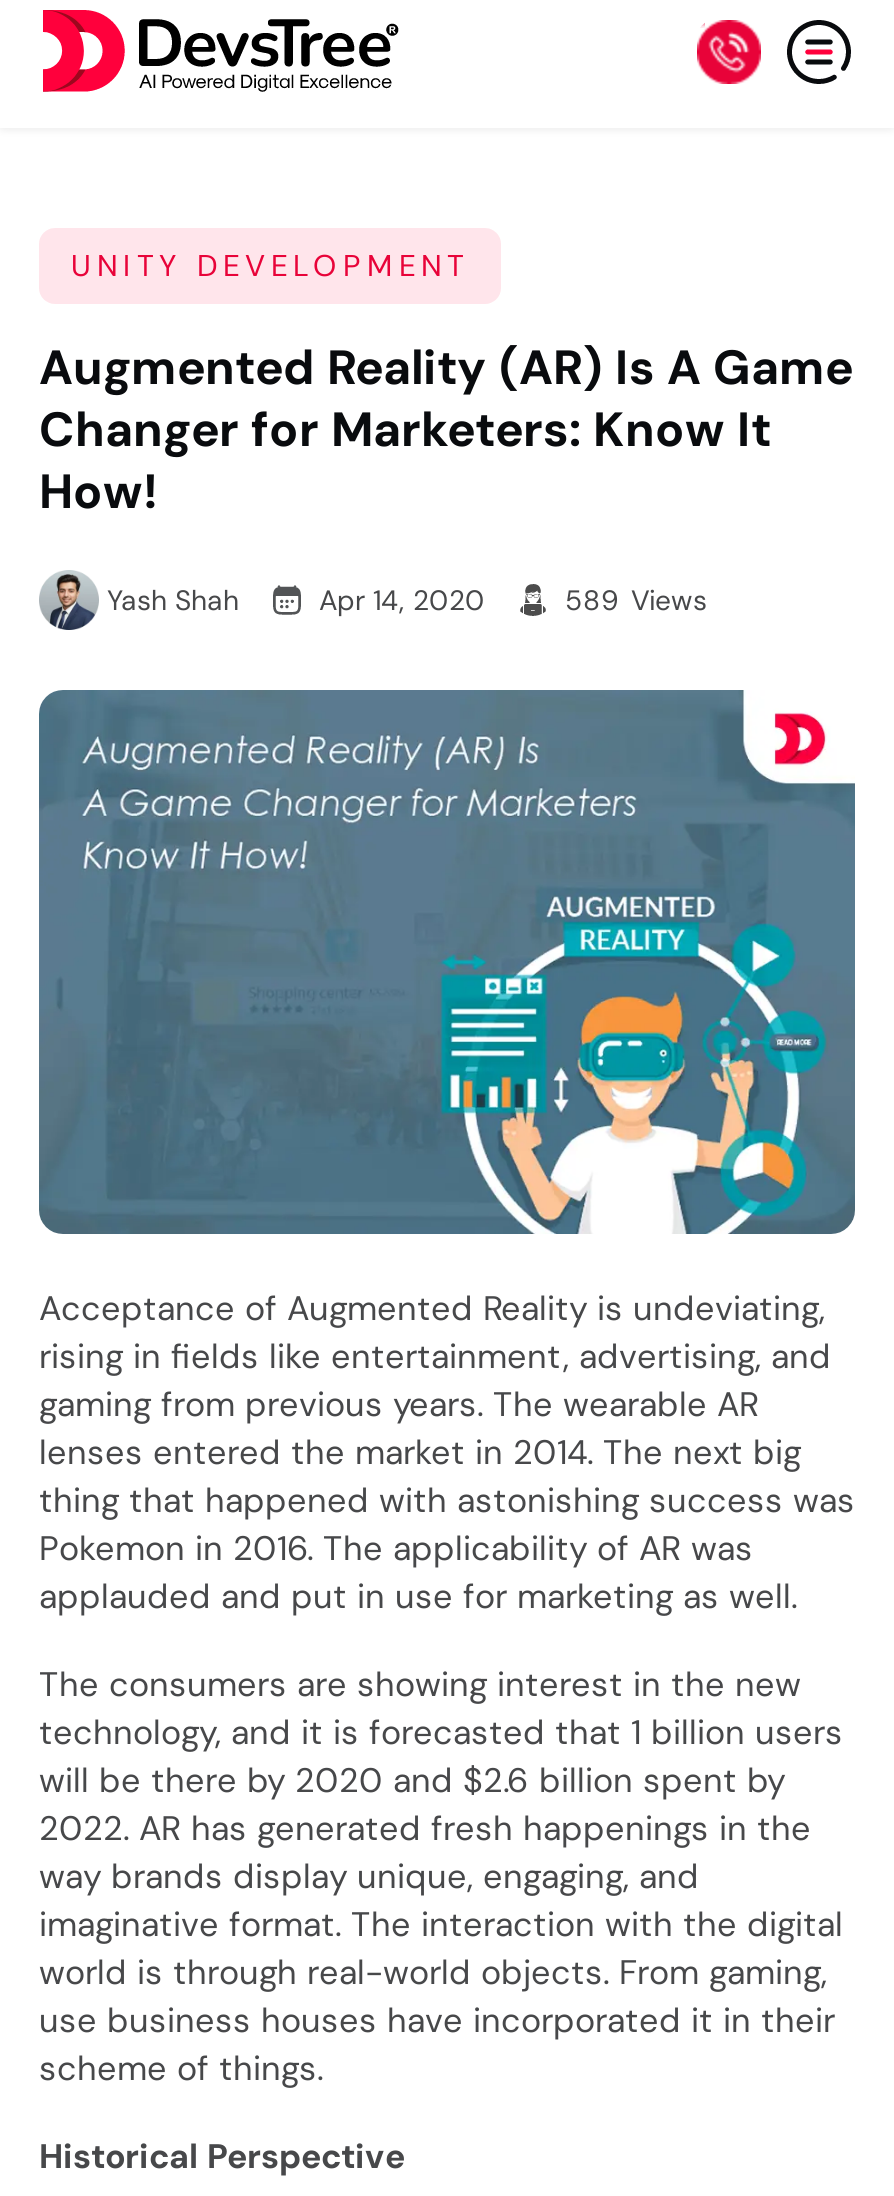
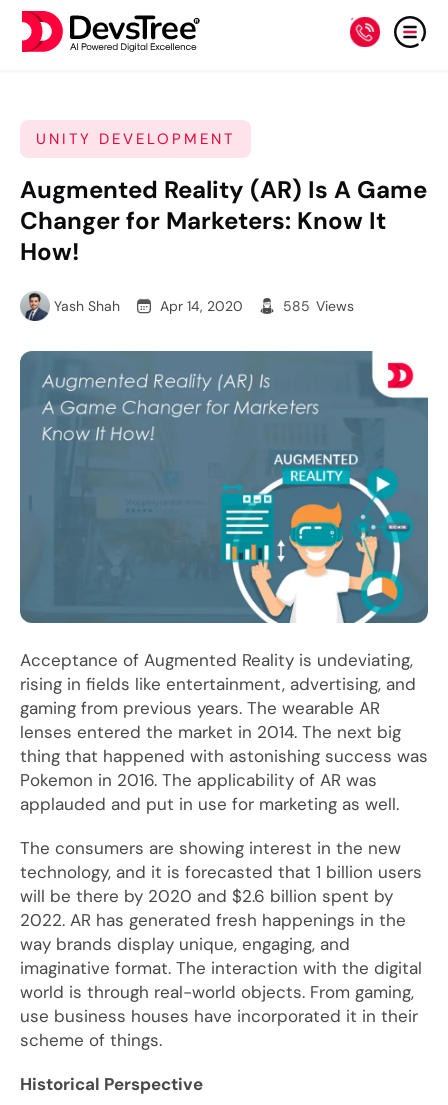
- 589 Views
+ 585 Views
